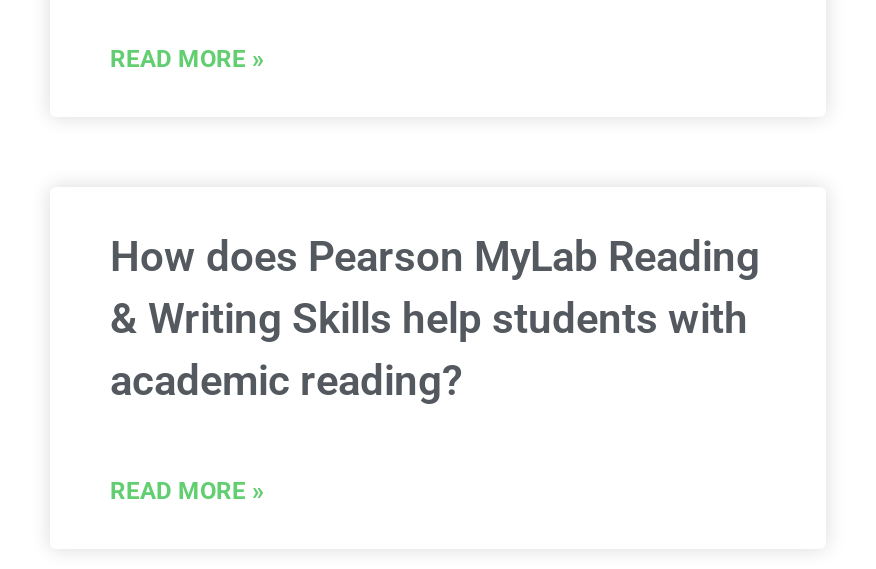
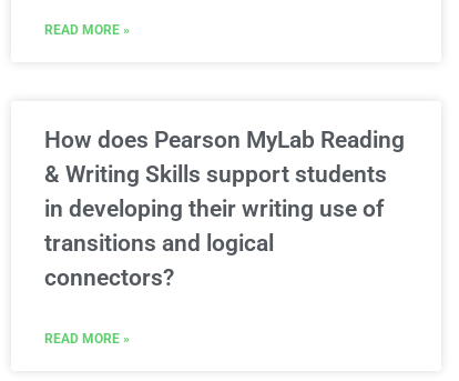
- & Writing Skills help students with
- academic reading?
+ & Writing Skills support students
+ in developing their writing use of
+ transitions and logical
+ connectors?
